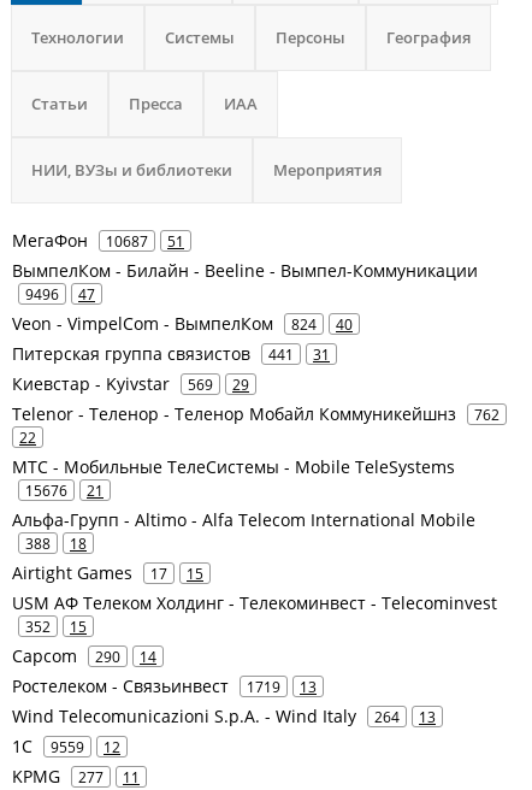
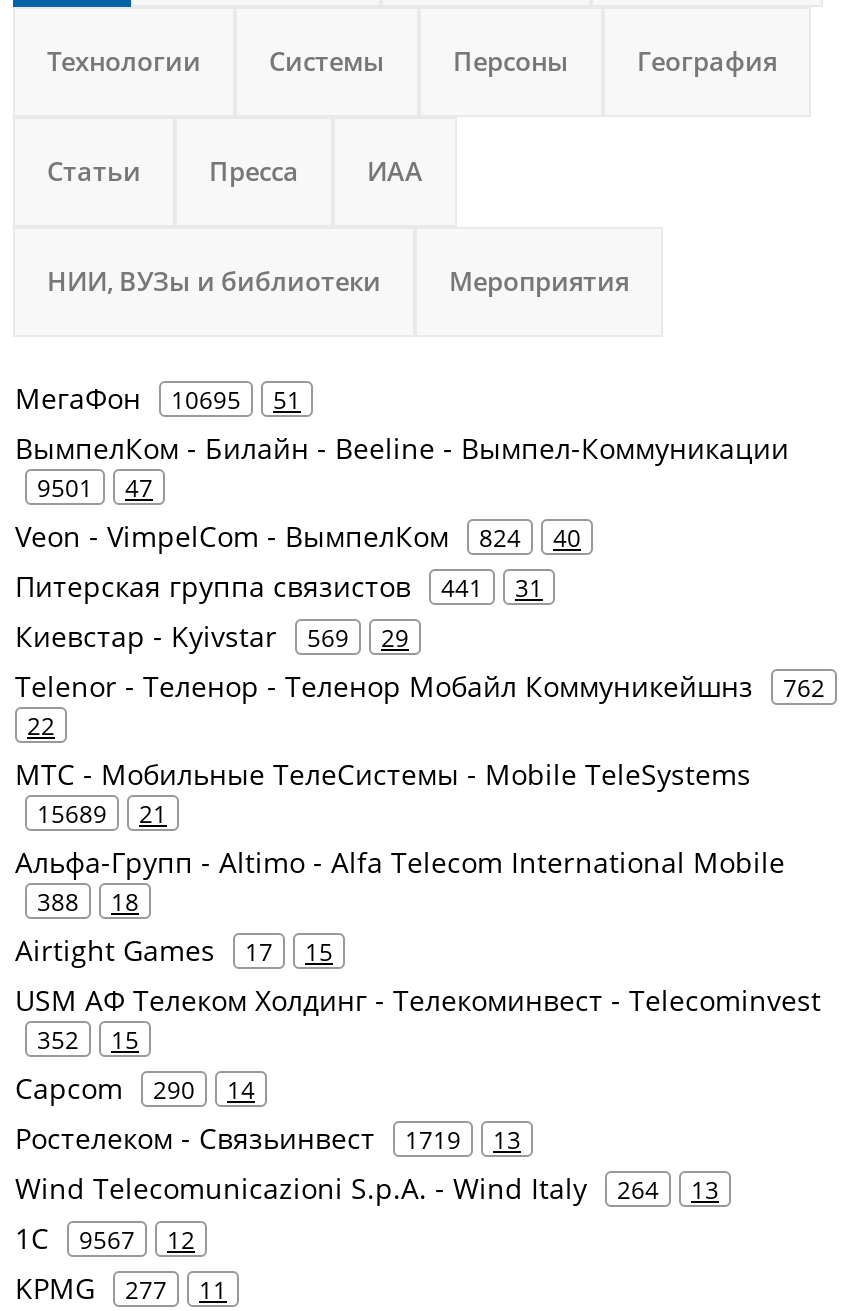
- МегаФон 10687 51
+ МегаФон 10695 51

- 9496 47
+ 9501 47

- 15676 21
+ 15689 21

- 1С 9559 12
+ 1С 9567 12
